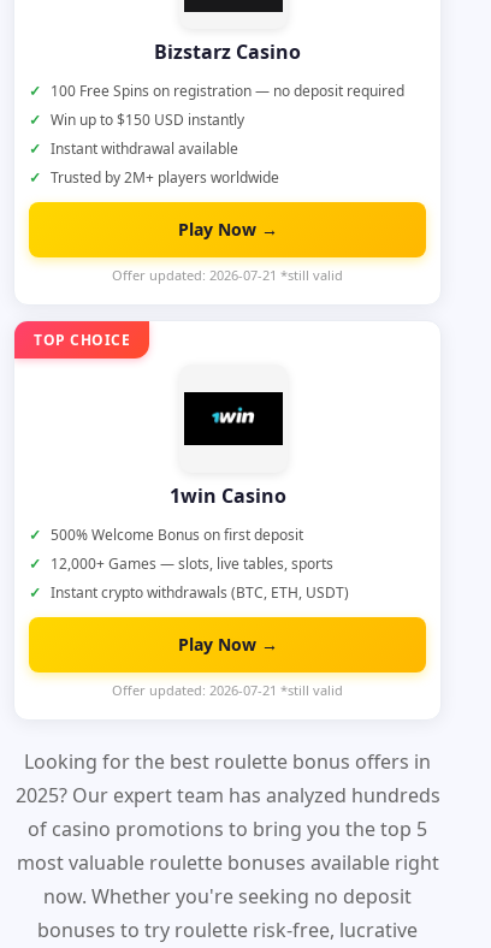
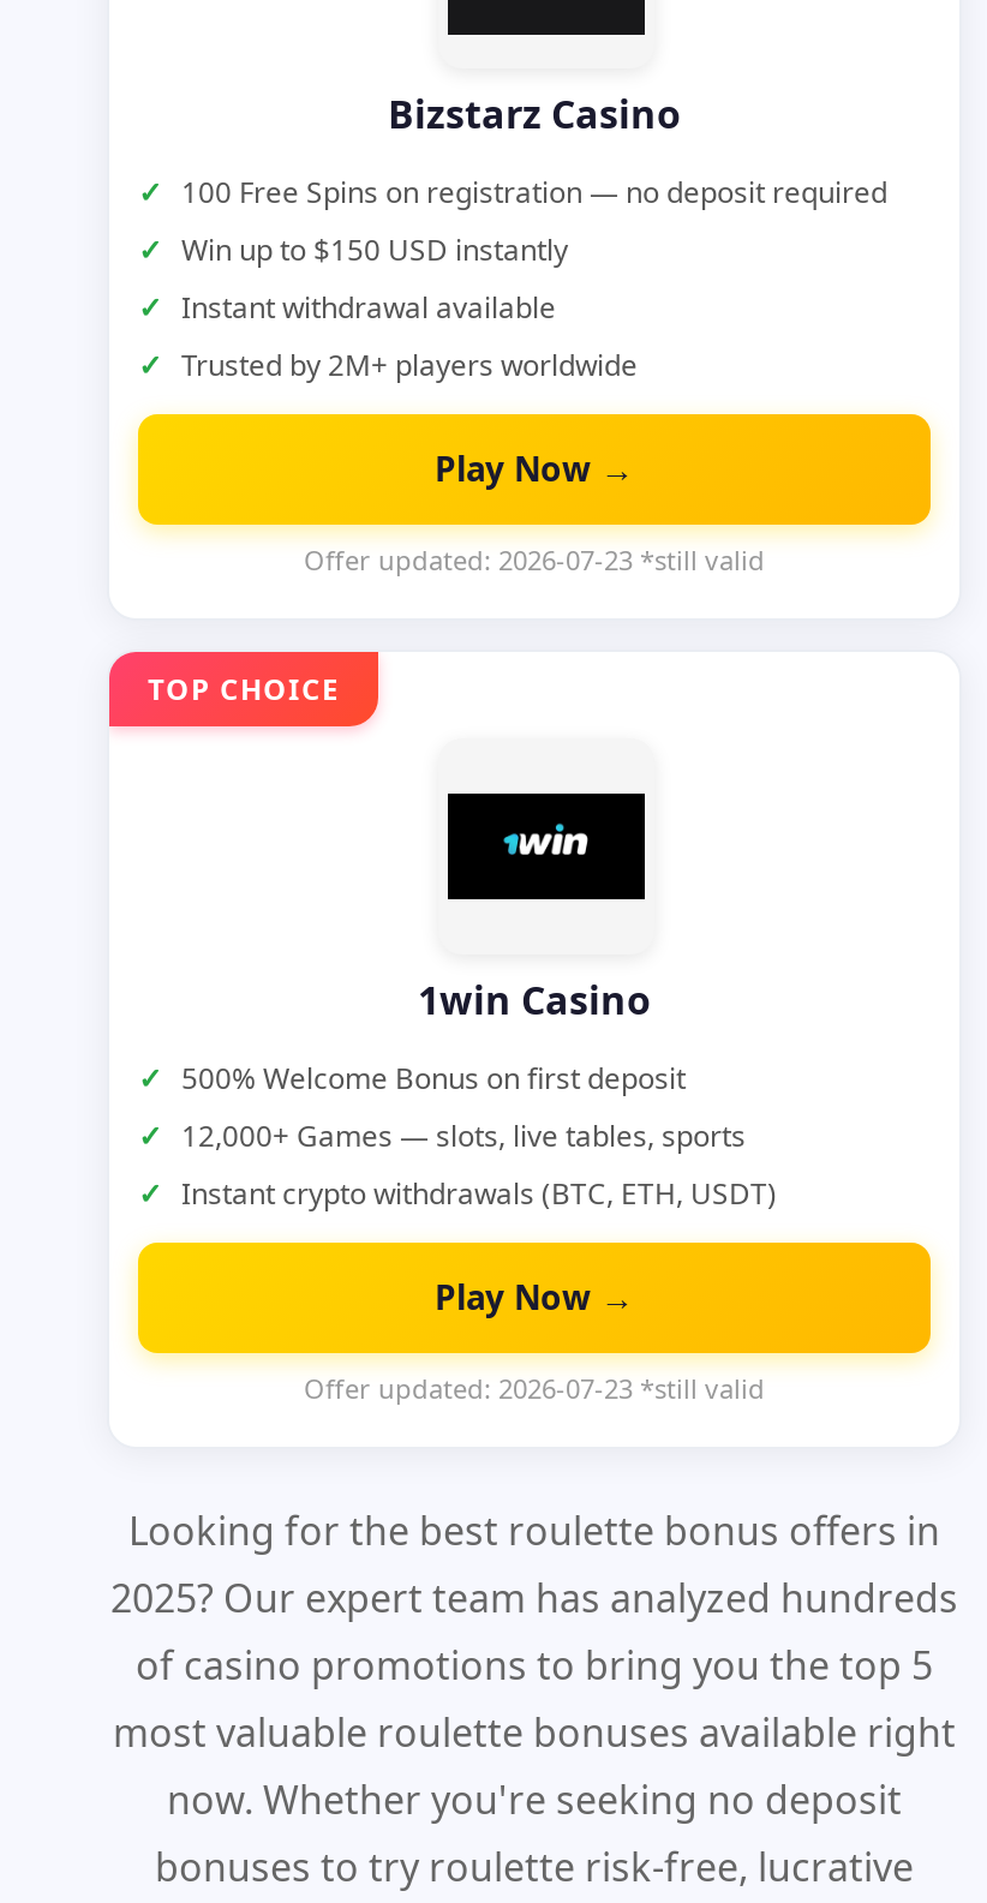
- Offer updated: 2026-07-21 *still valid
+ Offer updated: 2026-07-23 *still valid

- Offer updated: 2026-07-21 *still valid
+ Offer updated: 2026-07-23 *still valid
